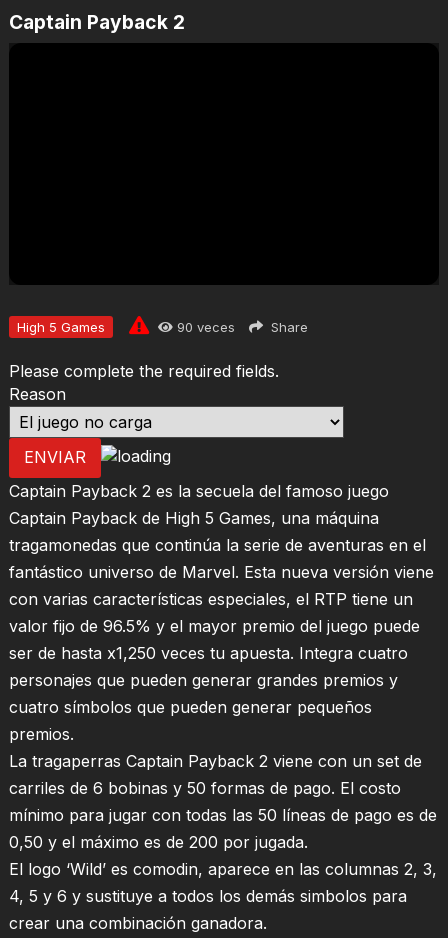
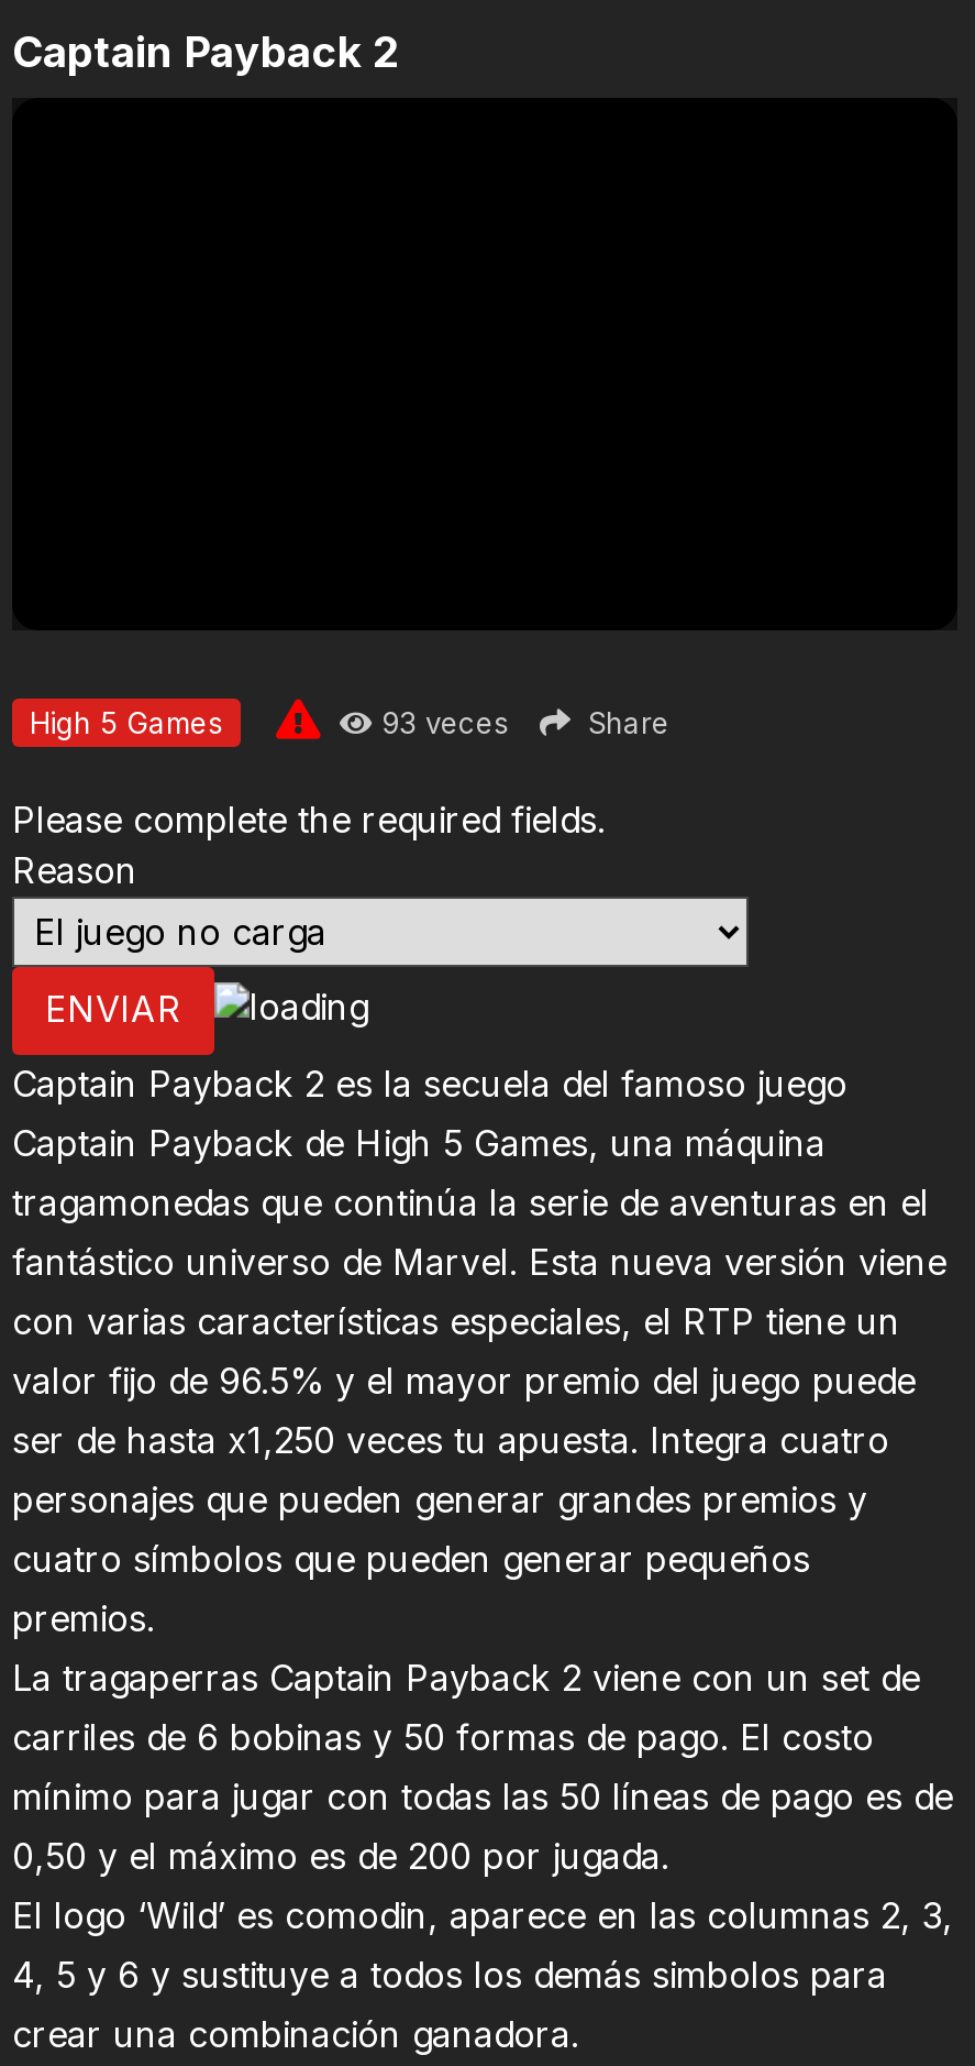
- 90 veces Share
+ 93 veces Share
